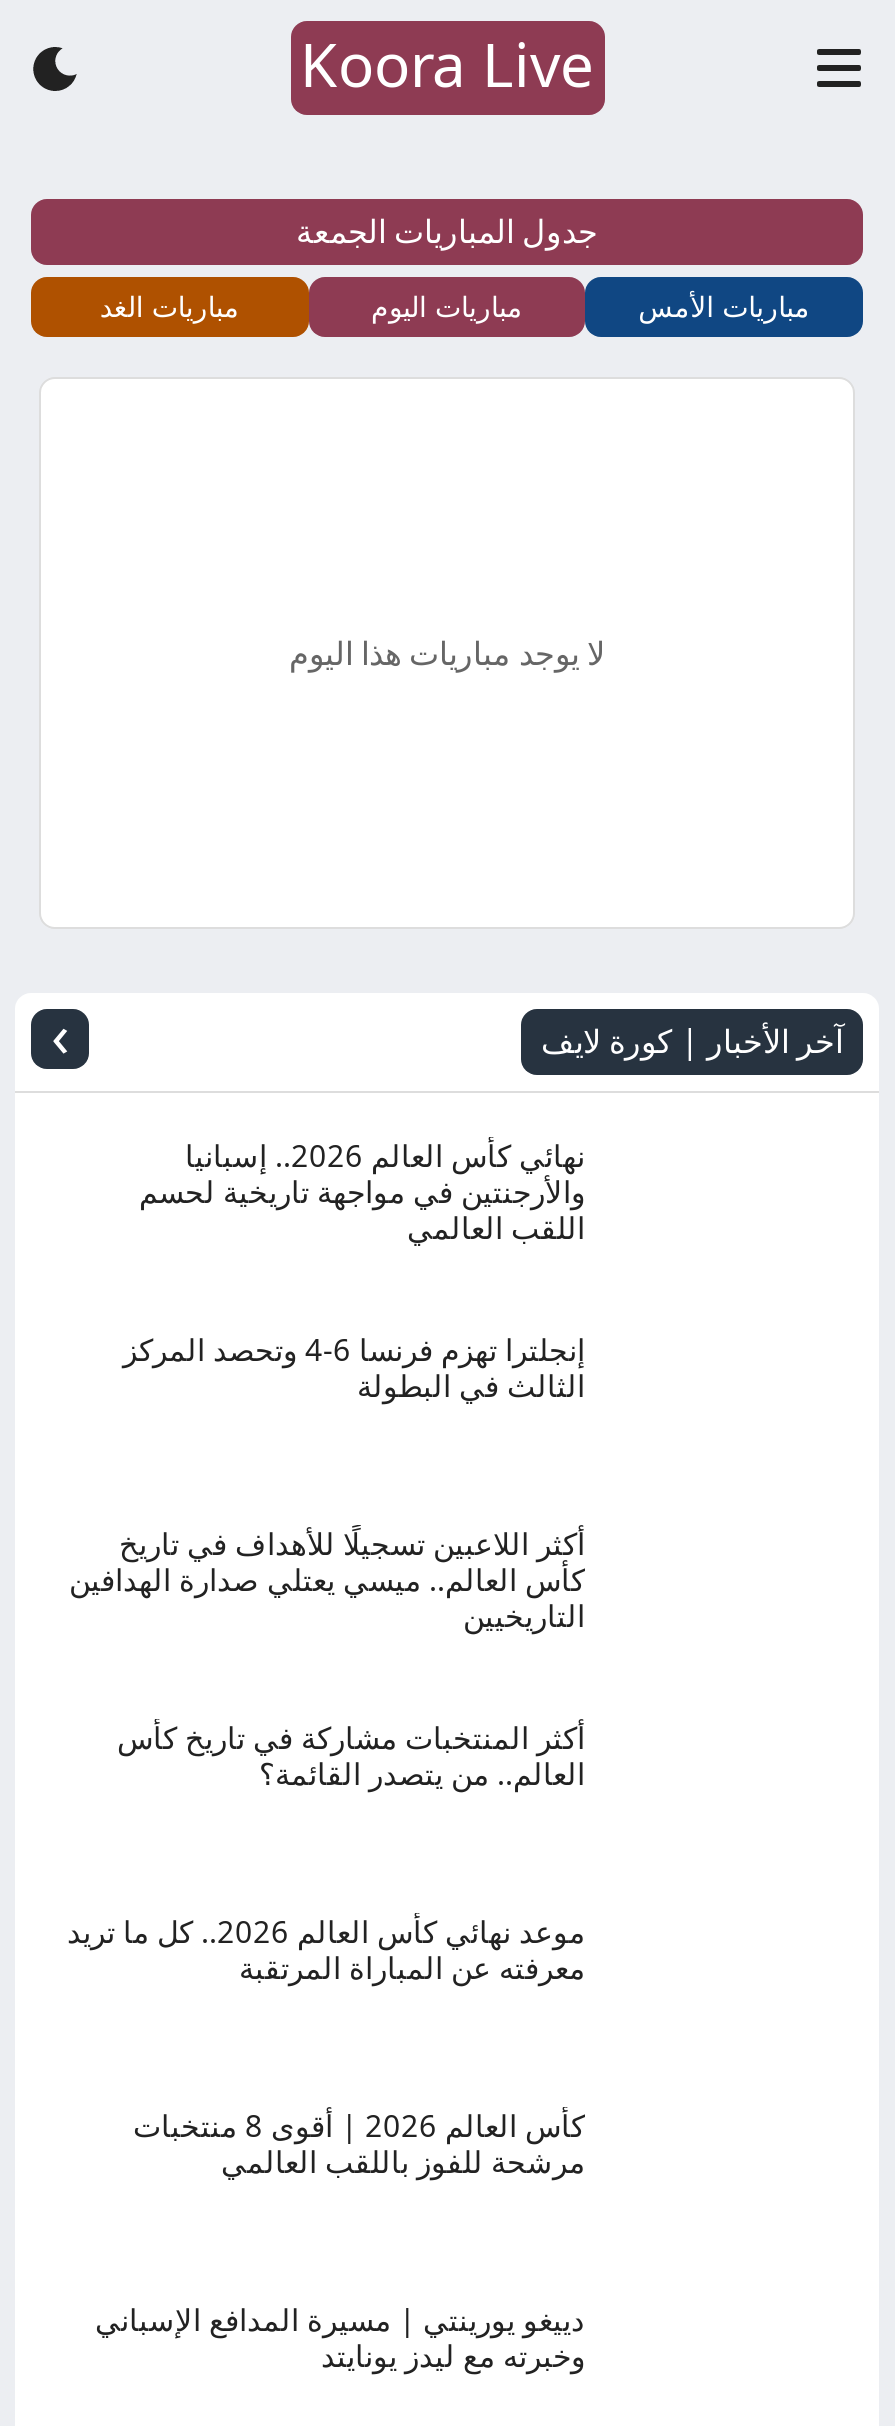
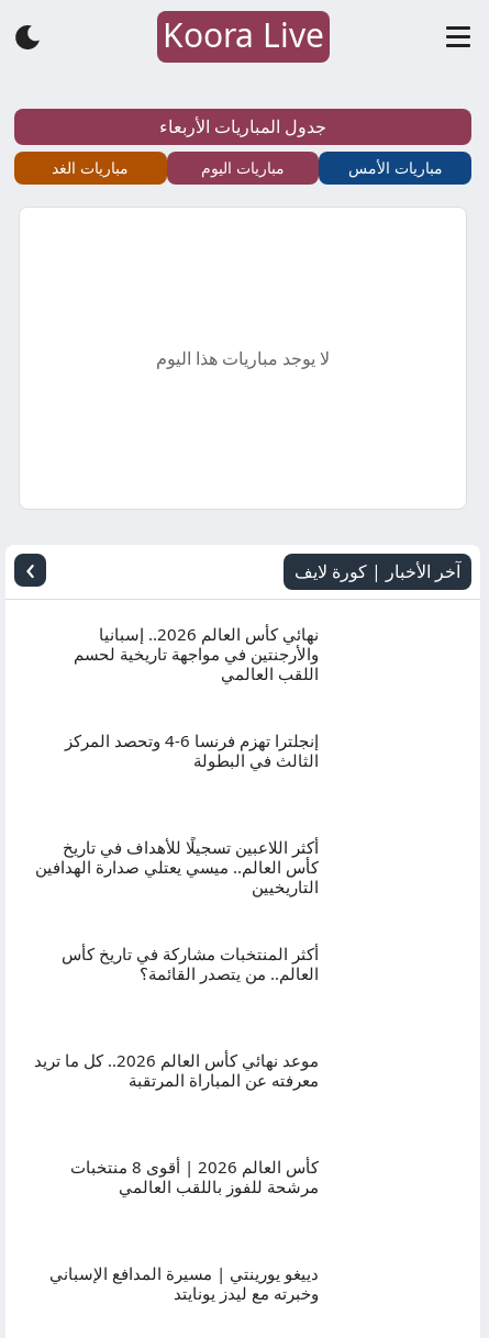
- جدول المباريات الجمعة
+ جدول المباريات الأربعاء
